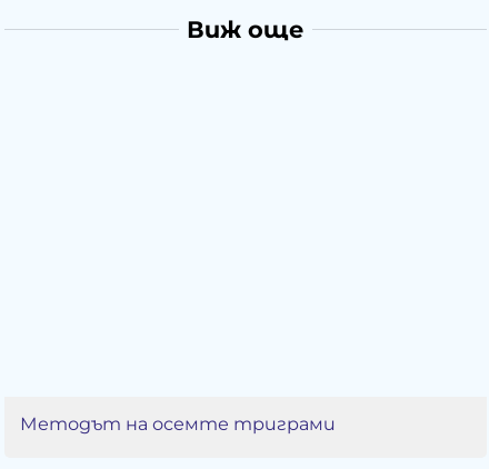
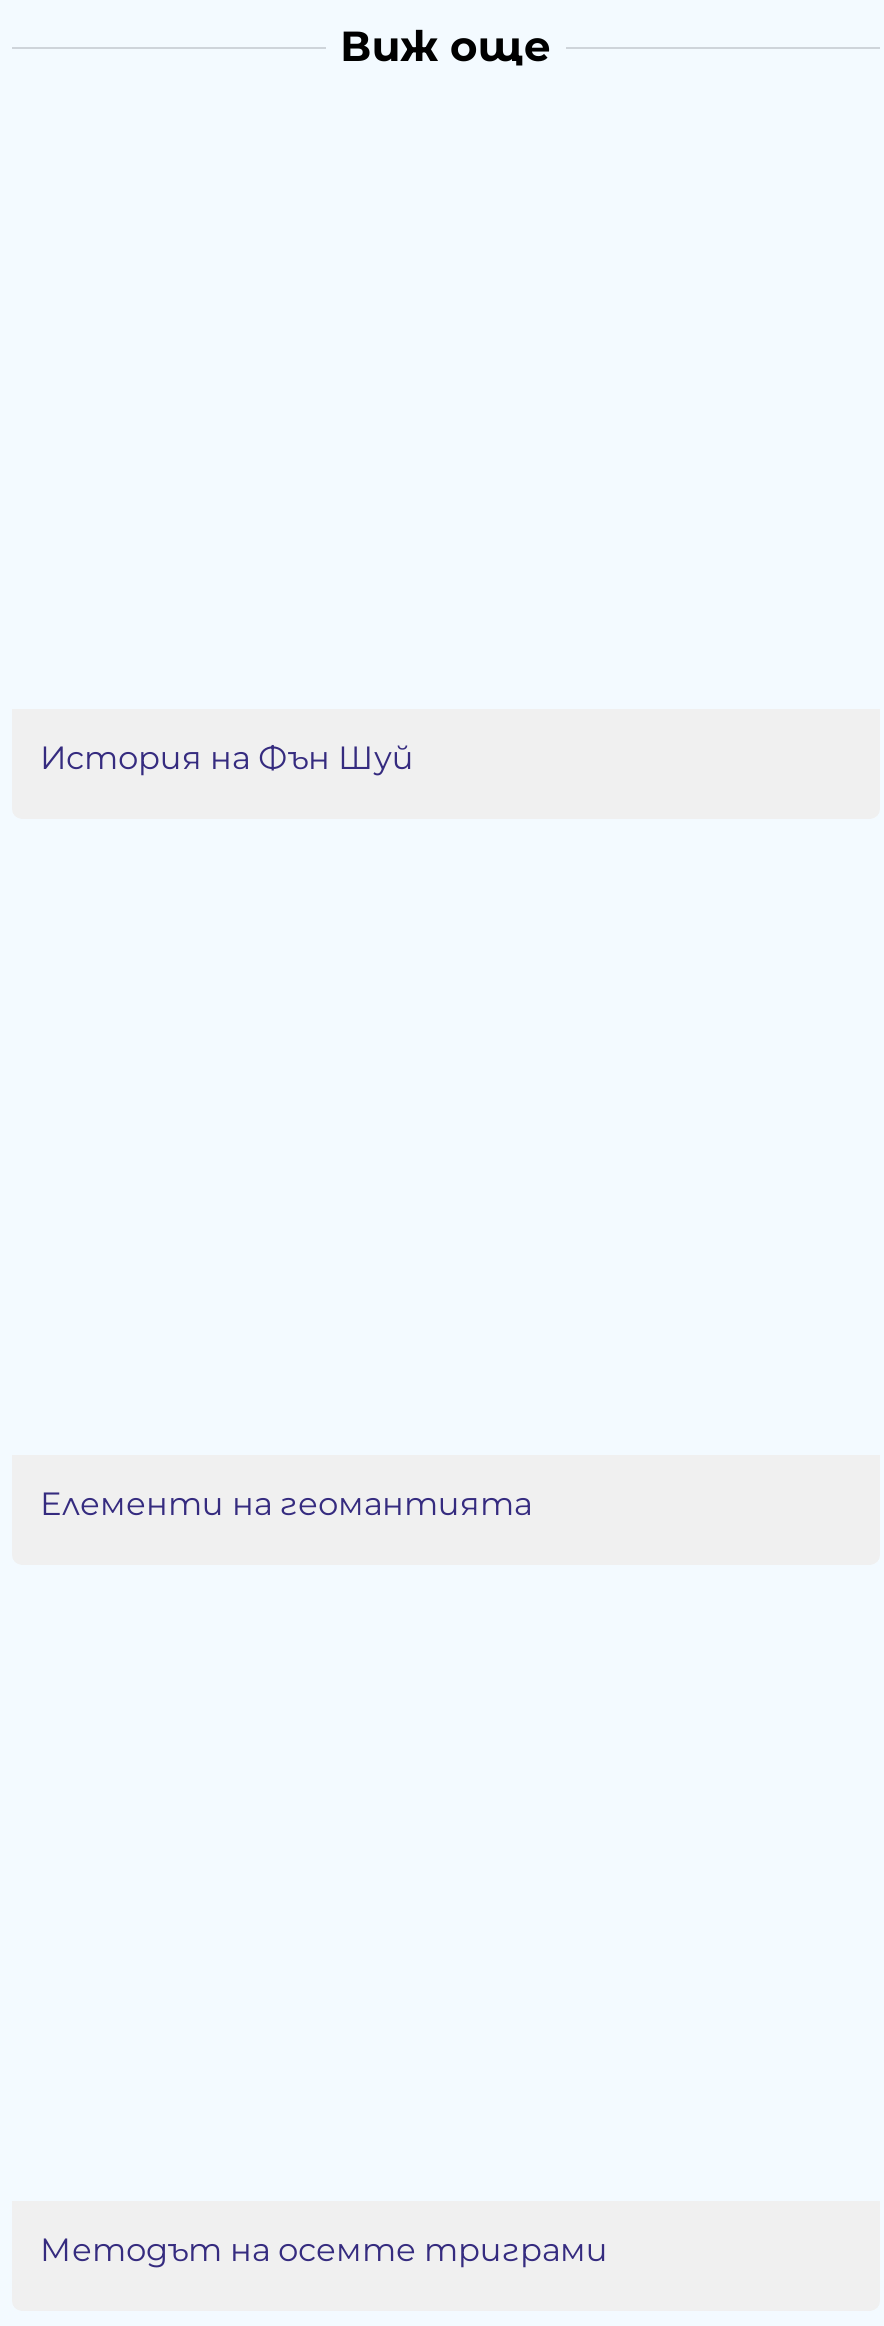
+ История на Фън Шуй

+ Елементи на геомантията
